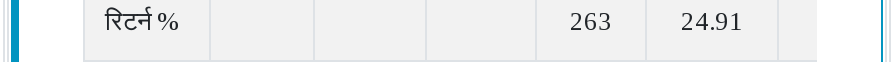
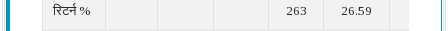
- 24.91
+ 26.59
